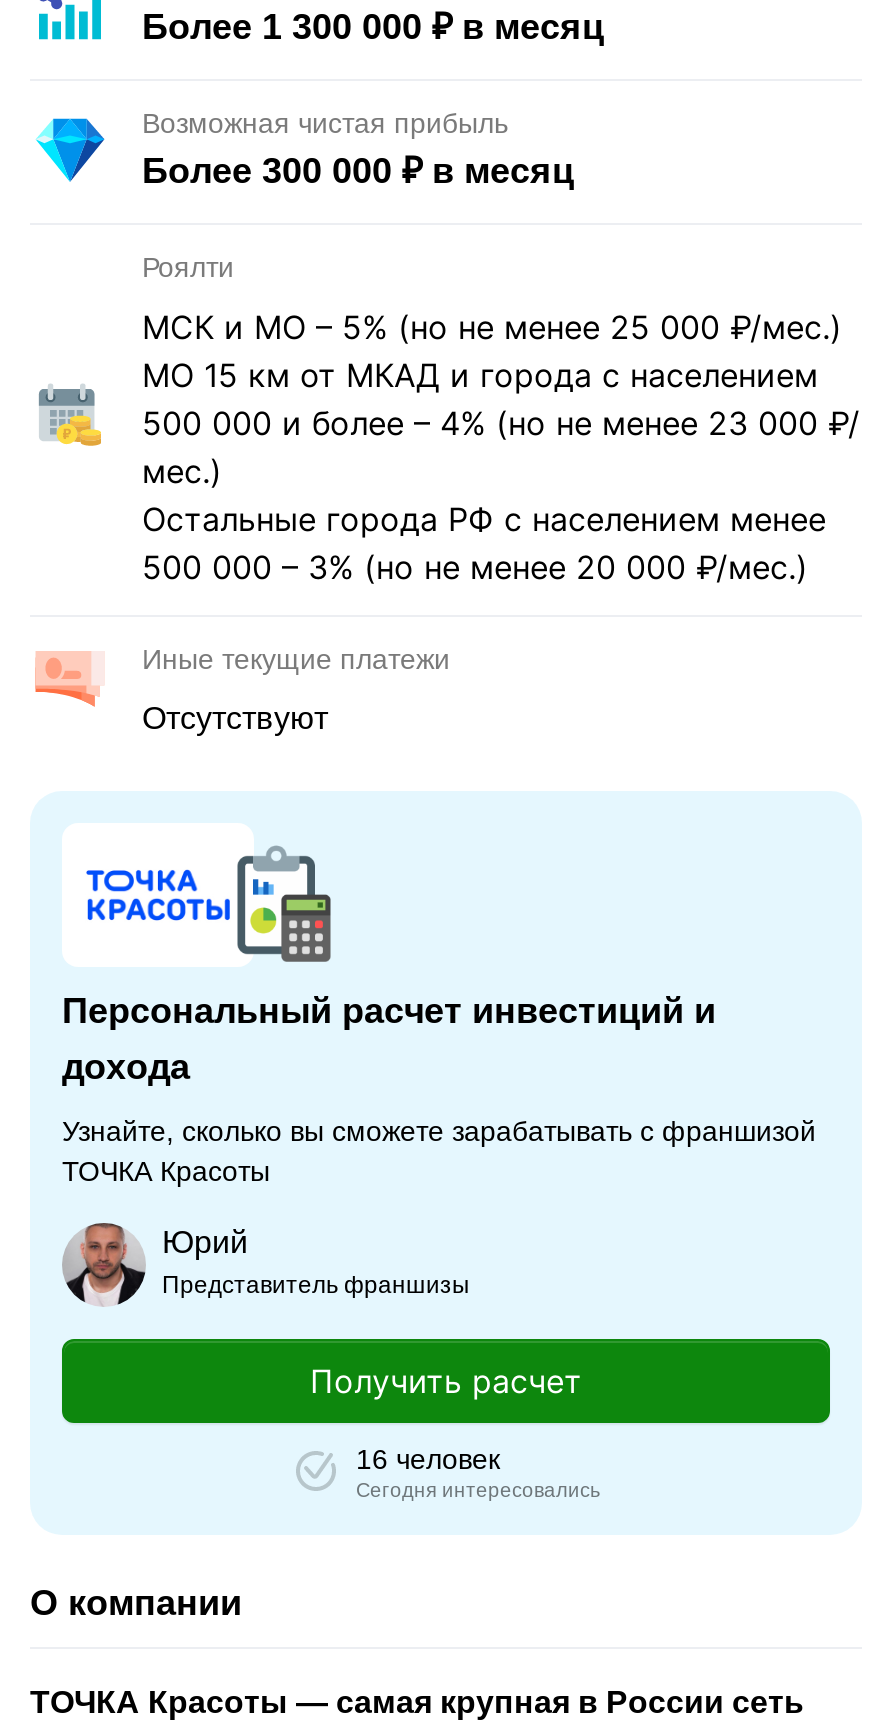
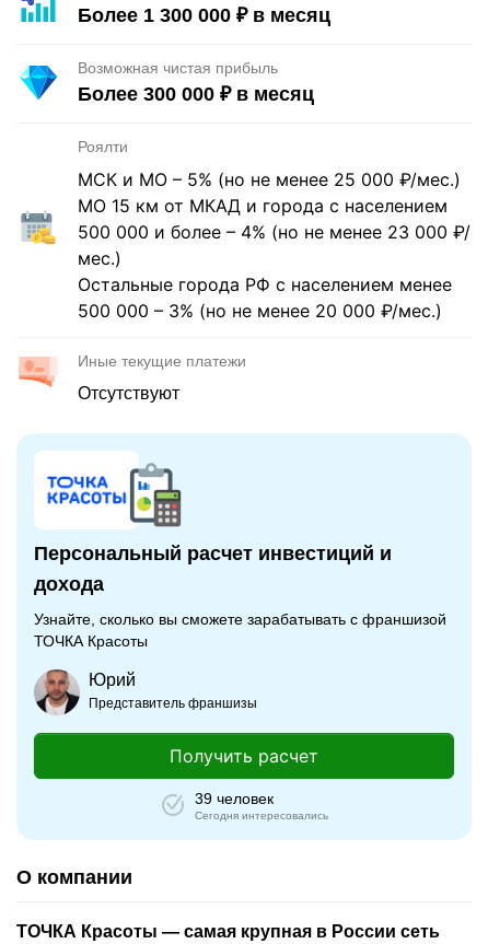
- 16 человек
+ 39 человек
